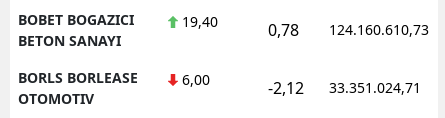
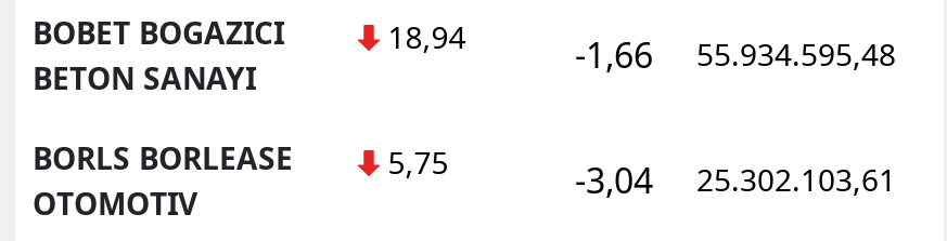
- 19,40
+ 18,94

- 0,78
+ -1,66

- 124.160.610,73
+ 55.934.595,48

- 6,00
+ 5,75

- -2,12
+ -3,04

- 33.351.024,71
+ 25.302.103,61
